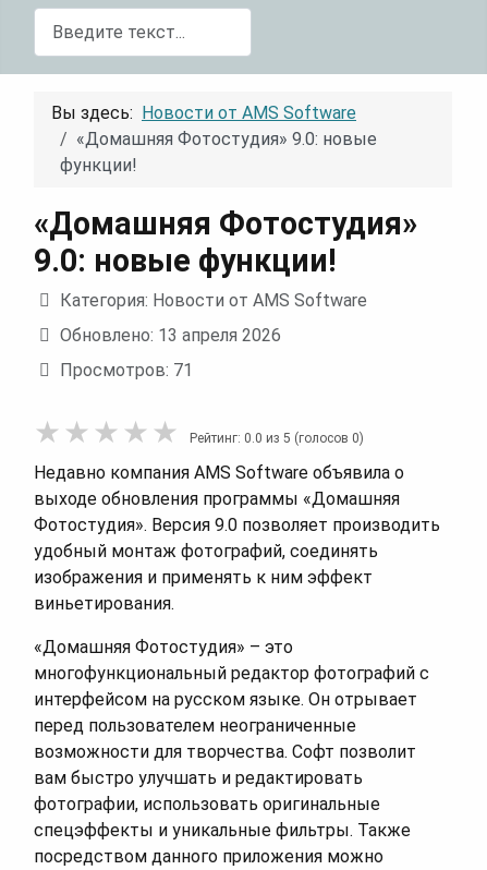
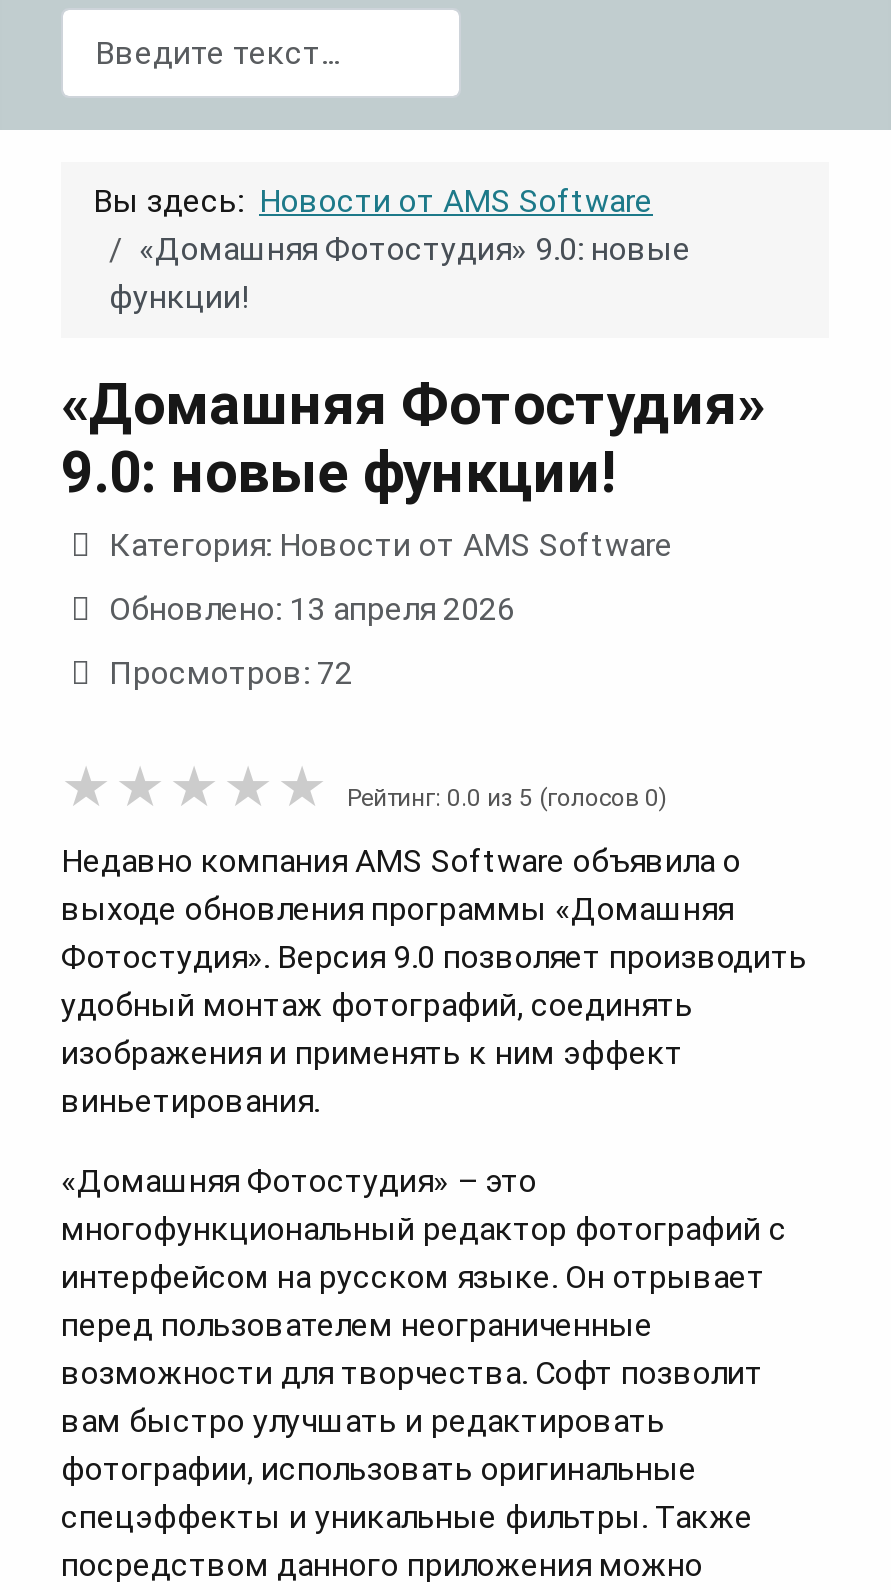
- Просмотров: 71
+ Просмотров: 72
